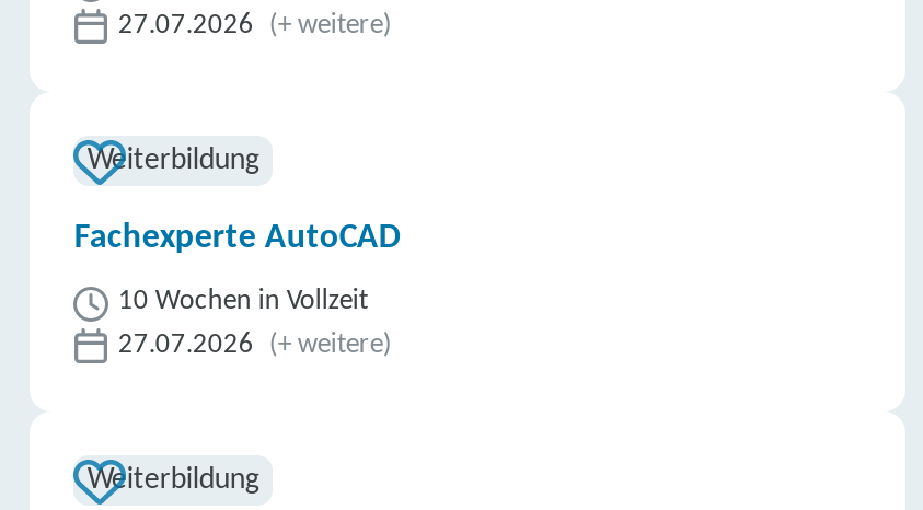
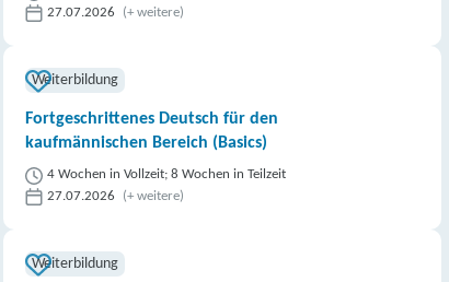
- Fachexperte AutoCAD
+ Fortgeschrittenes Deutsch für den
+ kaufmännischen Bereich (Basics)

- 10 Wochen in Vollzeit
+ 4 Wochen in Vollzeit; 8 Wochen in Teilzeit
